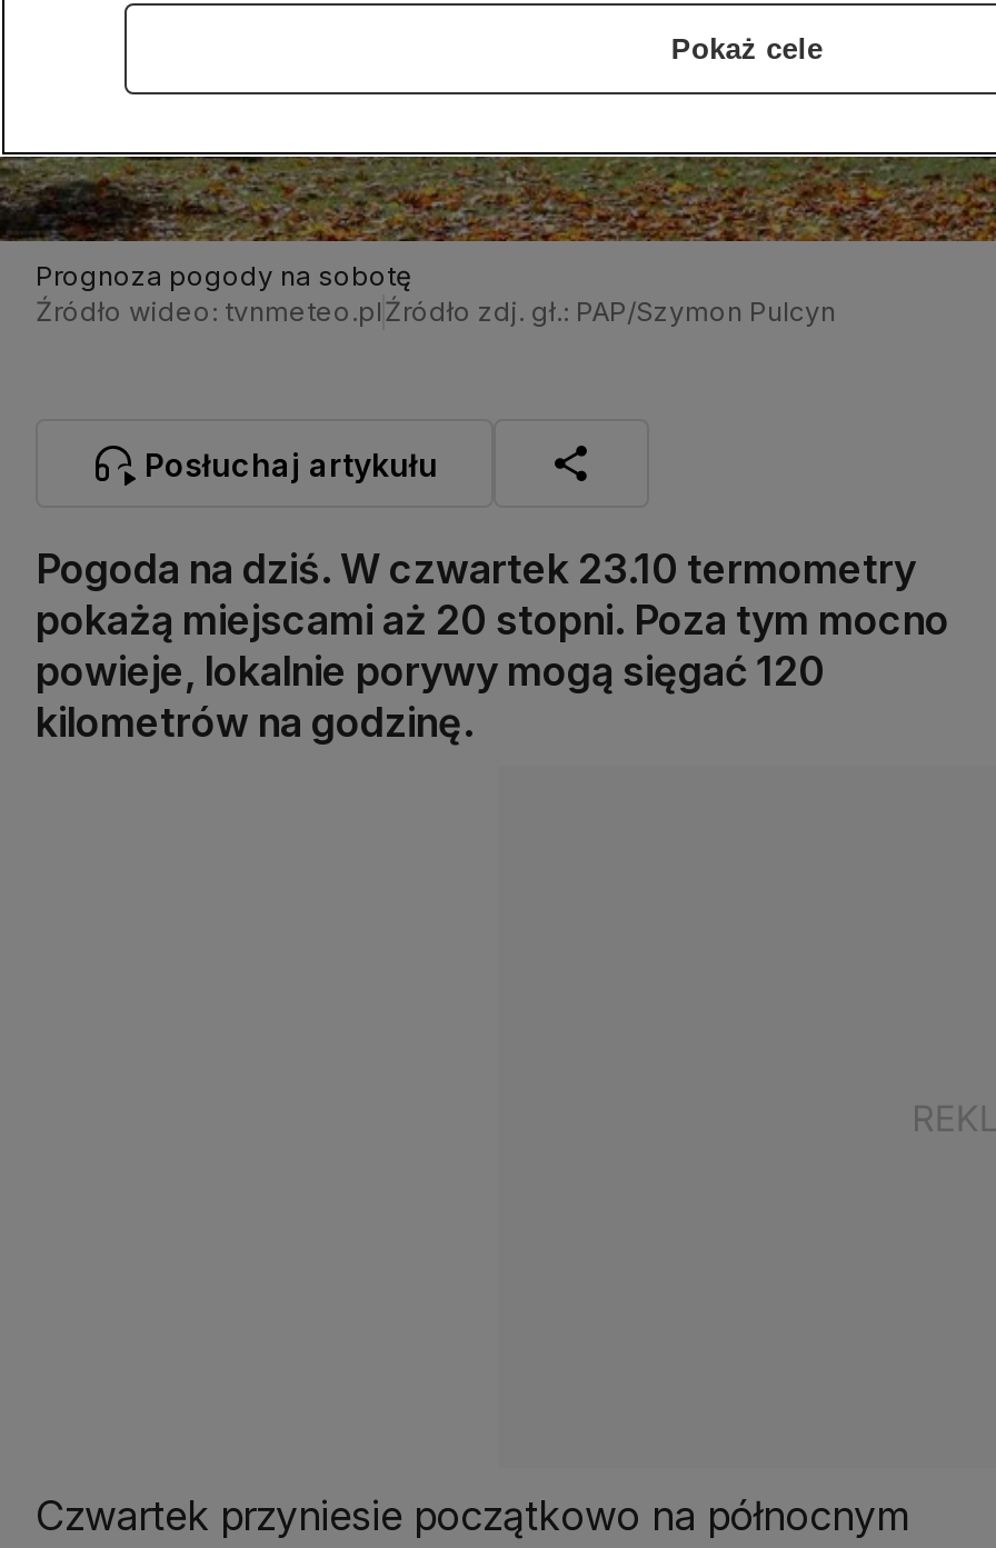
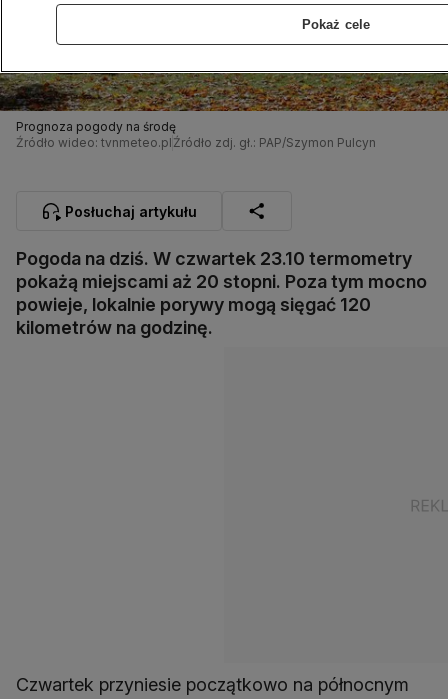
- Prognoza pogody na sobotę
+ Prognoza pogody na środę
